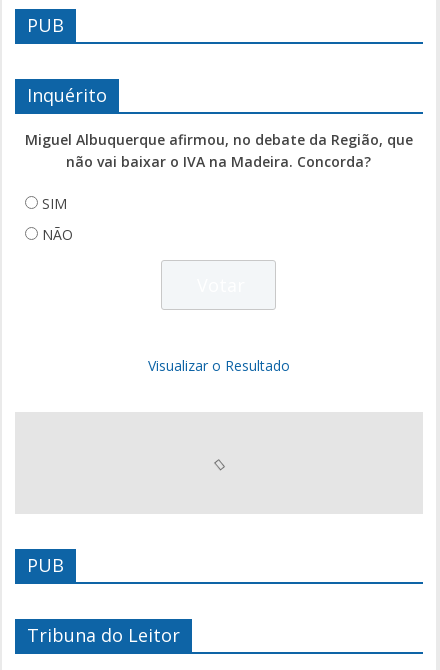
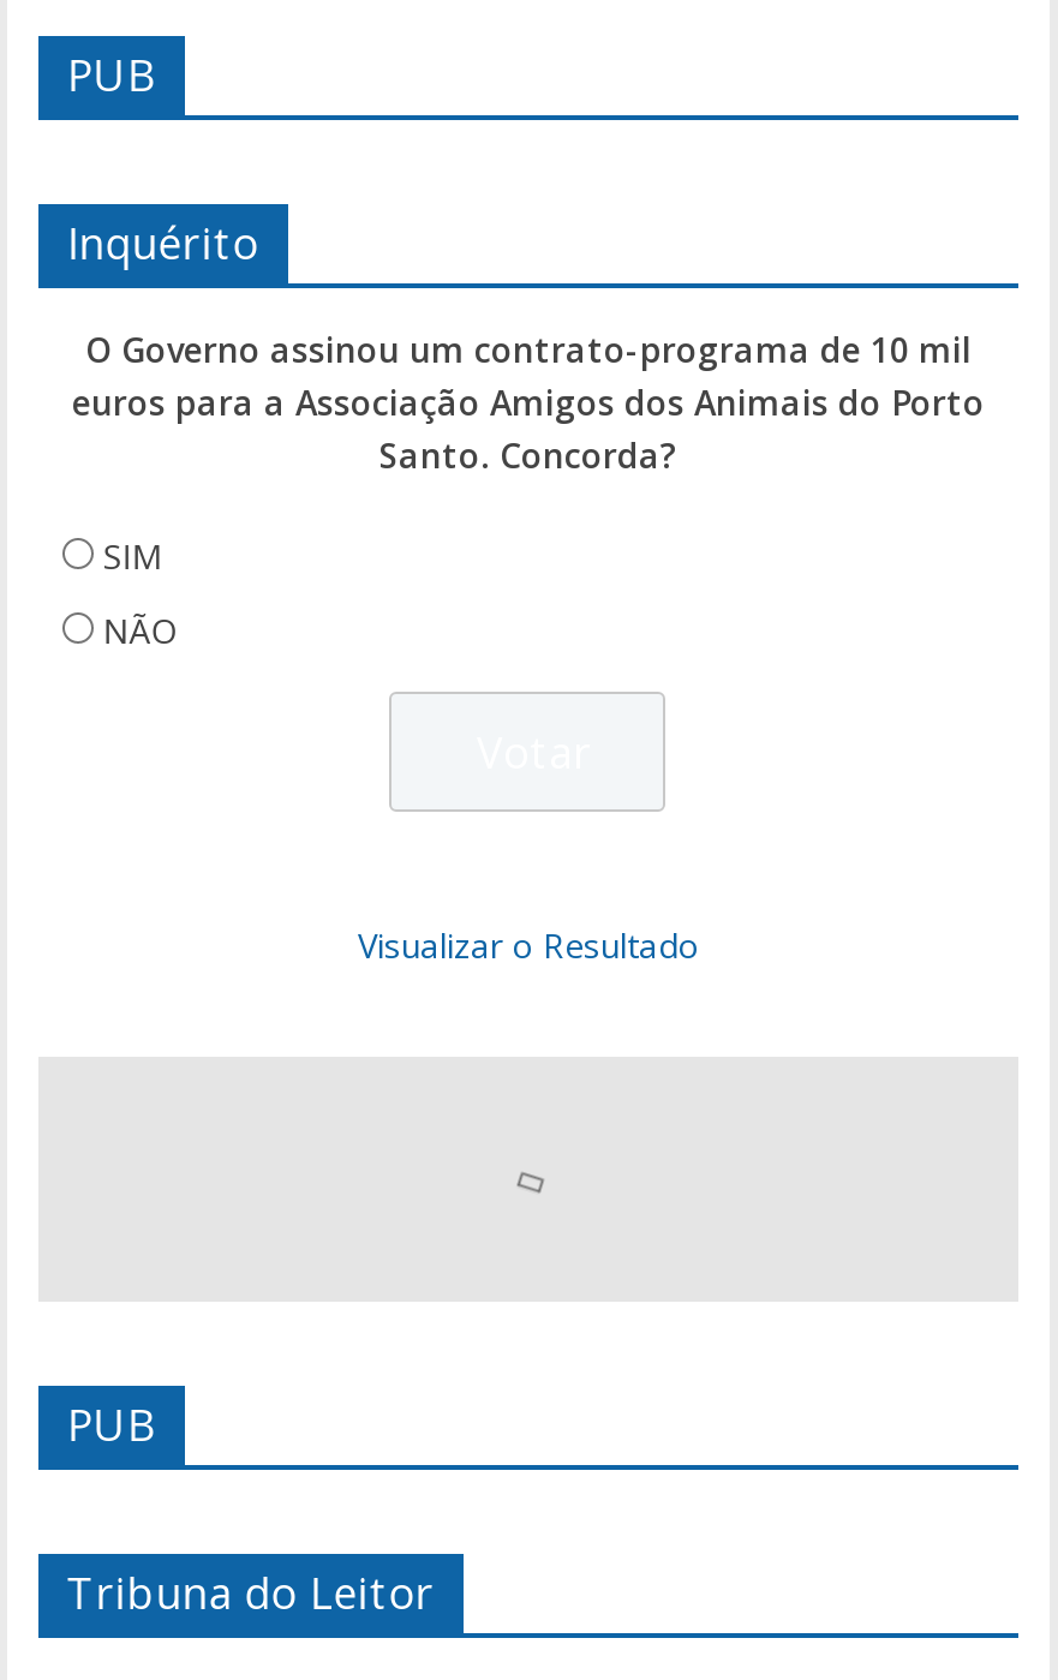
- Miguel Albuquerque afirmou, no debate da Região, que
- não vai baixar o IVA na Madeira. Concorda?
+ O Governo assinou um contrato-programa de 10 mil
+ euros para a Associação Amigos dos Animais do Porto
+ Santo. Concorda?
